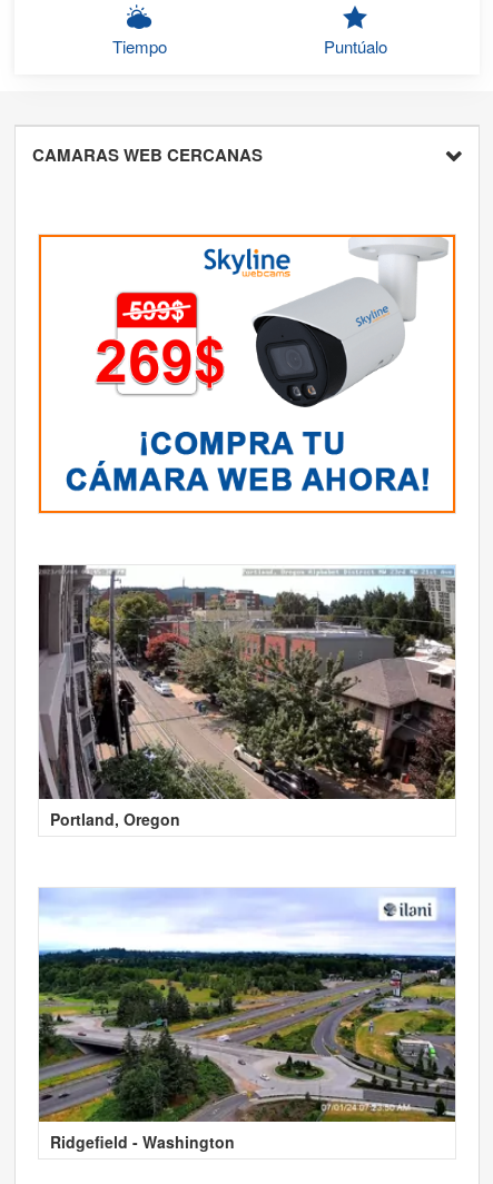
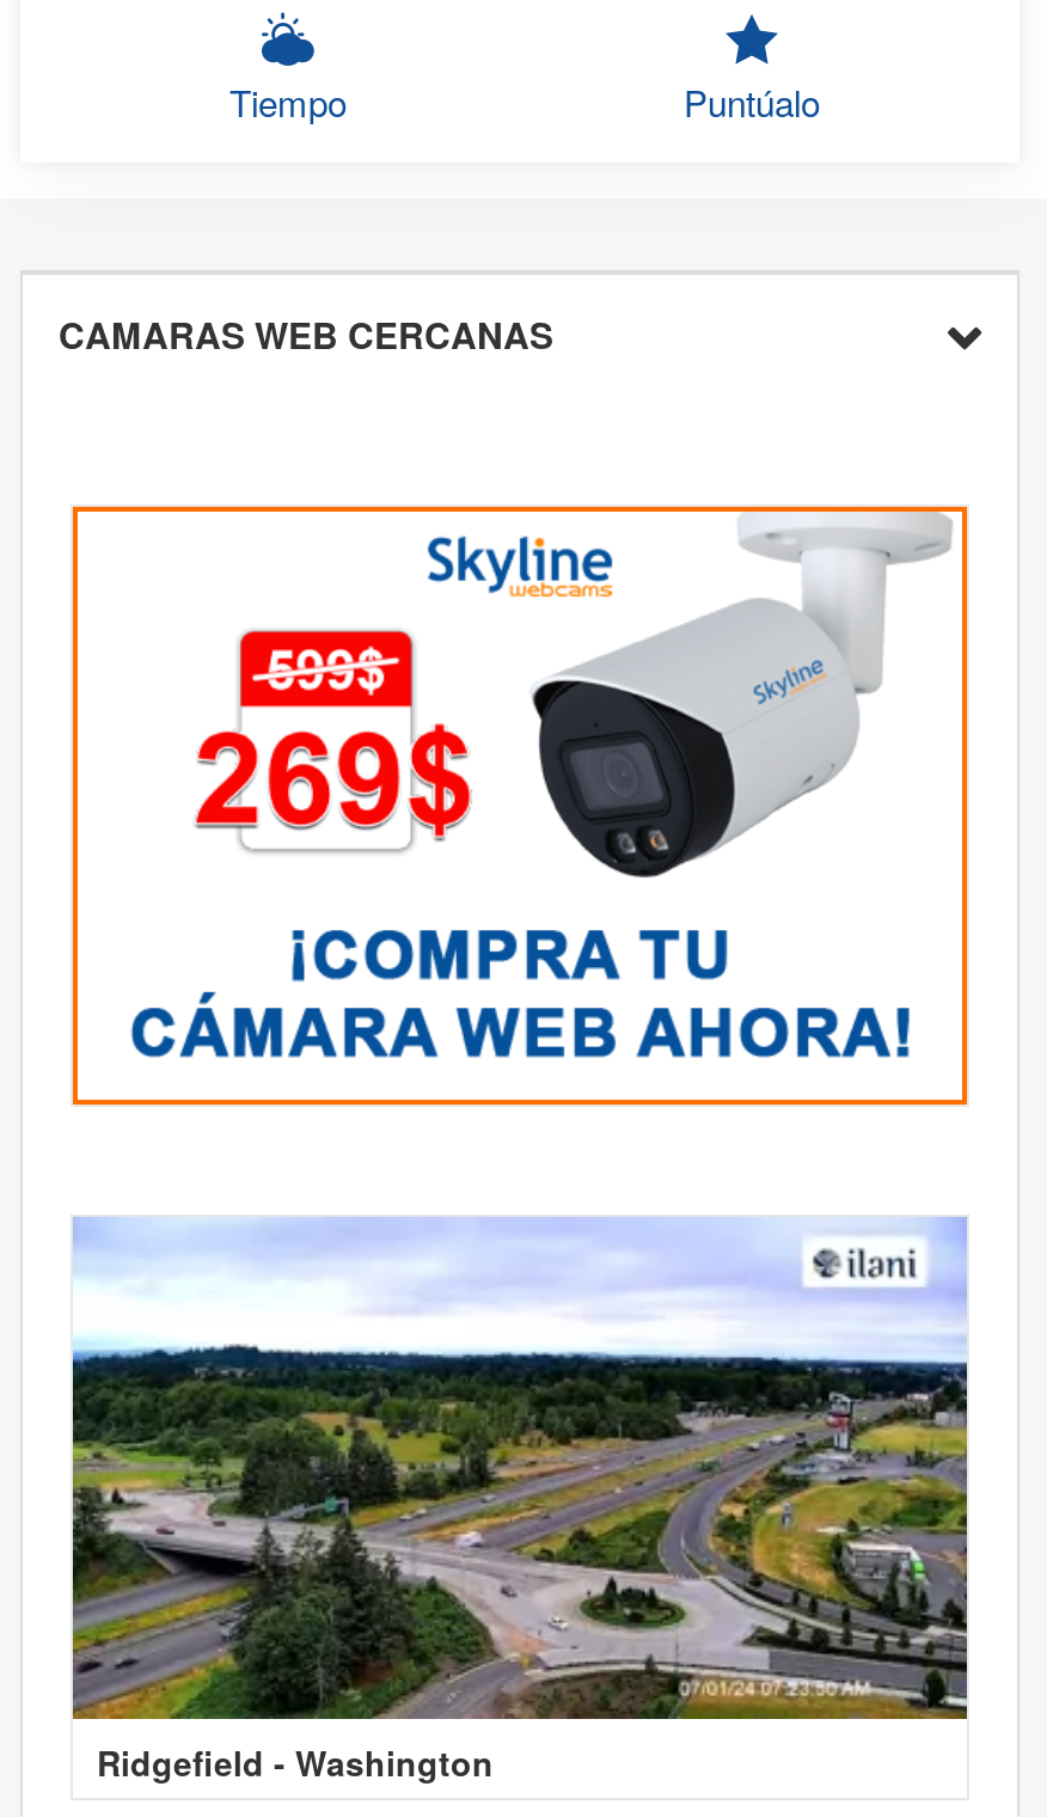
- [image]
- Portland, Oregon
